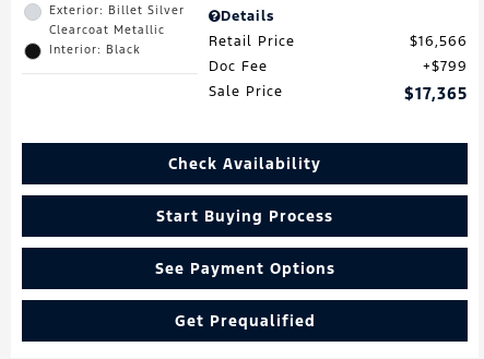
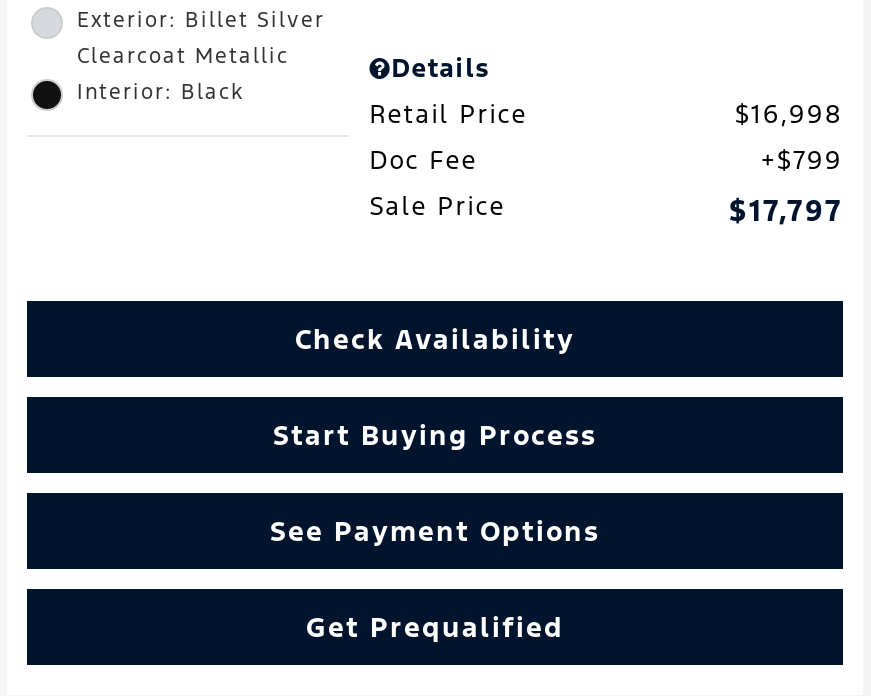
- $16,566
+ $16,998

- $17,365
+ $17,797
